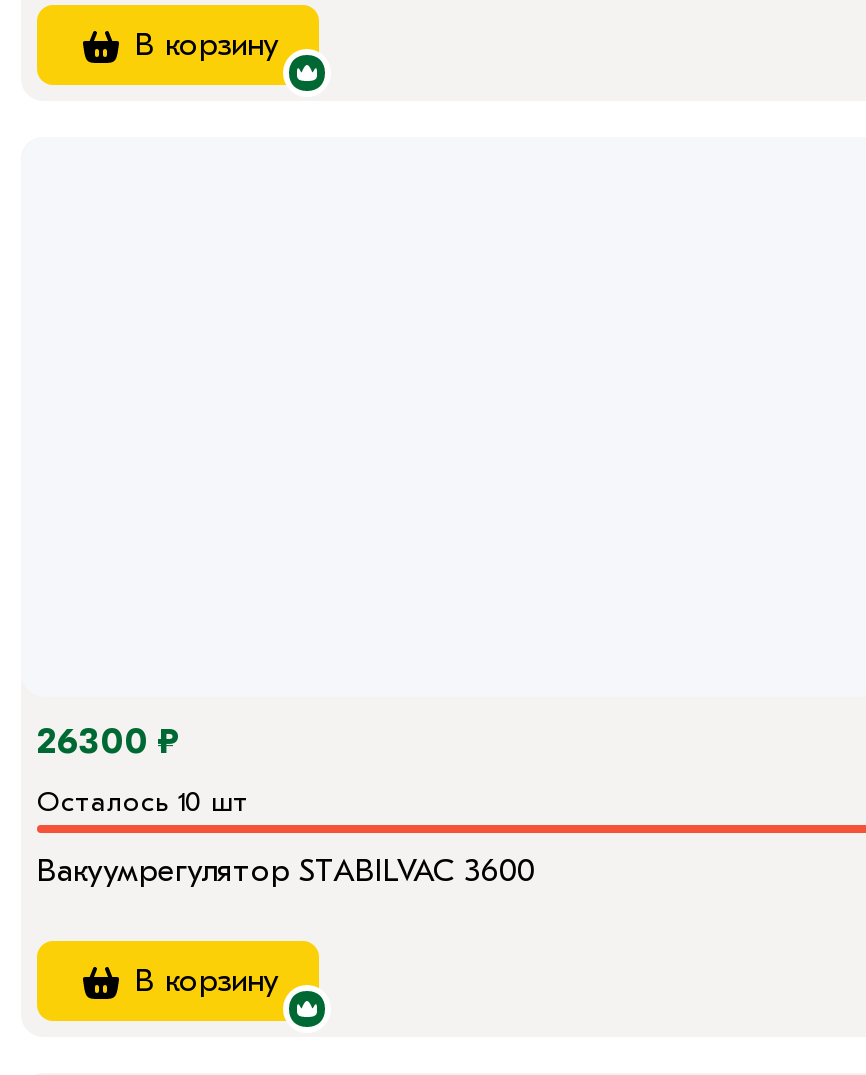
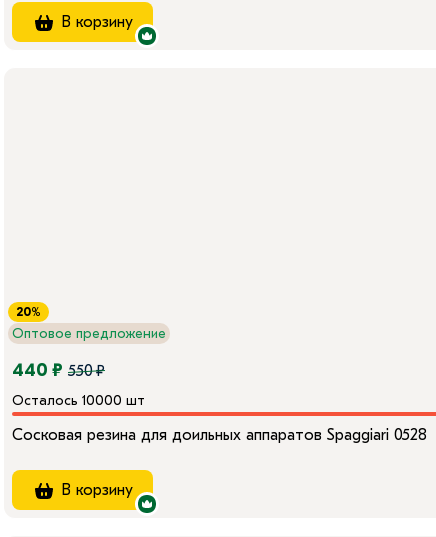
- 26300 ₽
- Осталось 10 шт
- Вакуумрегулятор STABILVAC 3600
+ 20%
+ Оптовое предложение
+ 440 ₽ 550 ₽
+ Осталось 10000 шт
+ Сосковая резина для доильных аппаратов Spaggiari 0528
